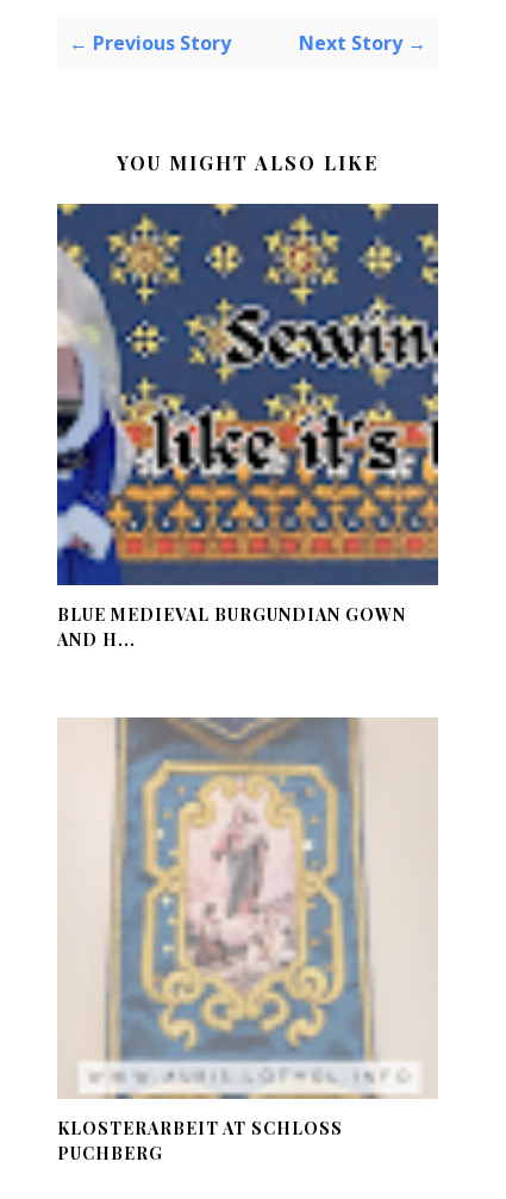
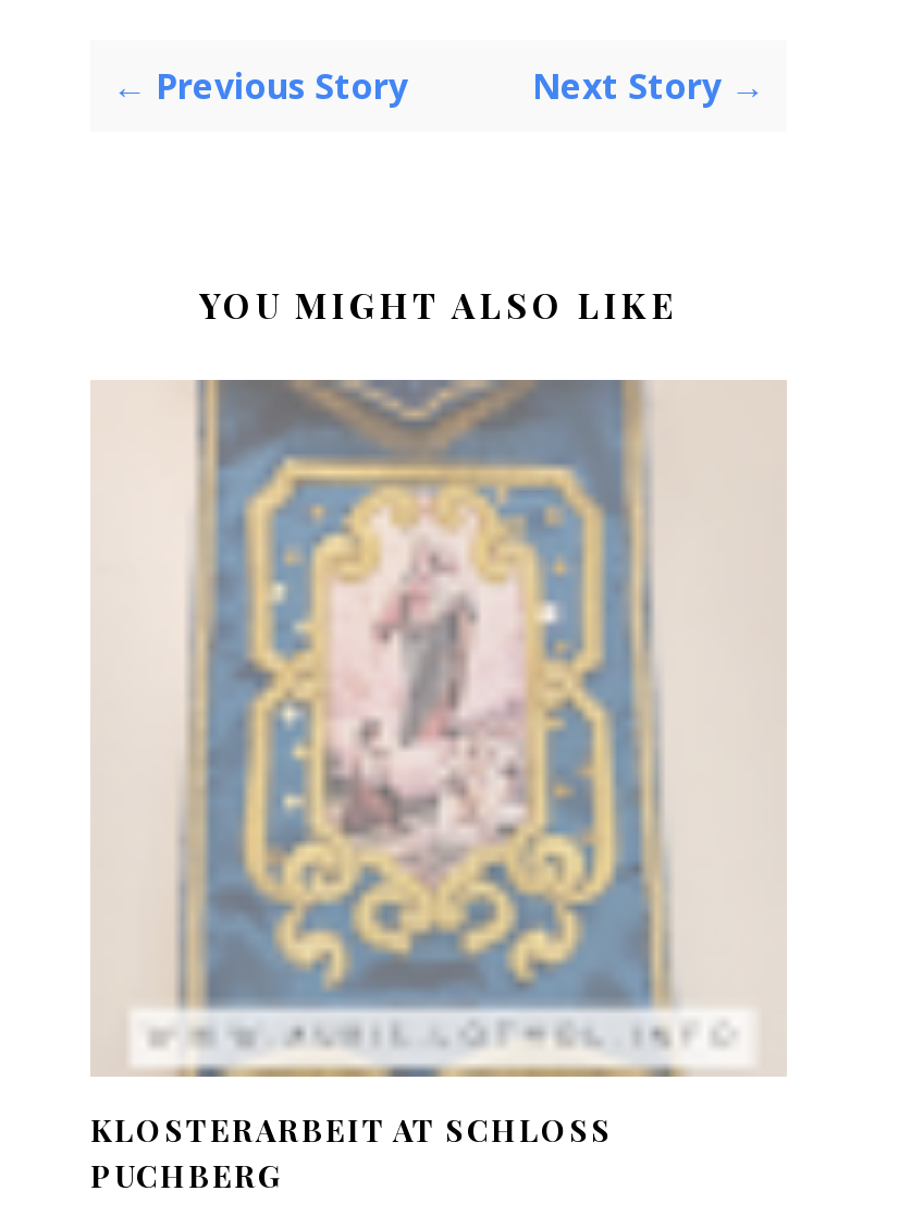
- [image]
- BLUE MEDIEVAL BURGUNDIAN GOWN
- AND H...
